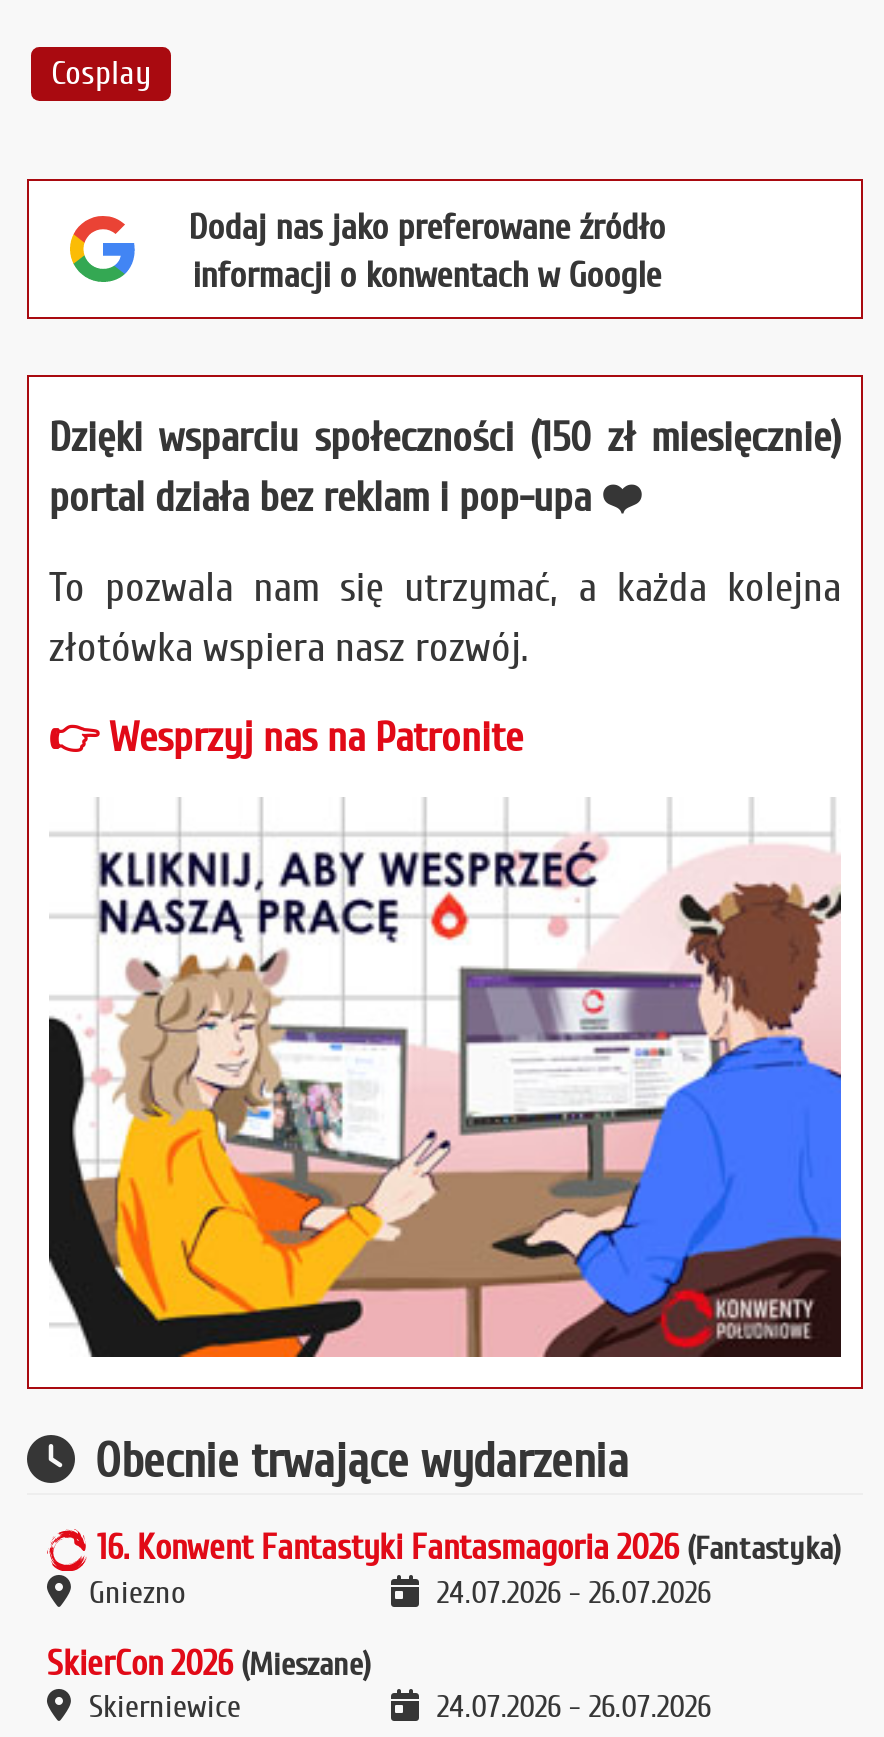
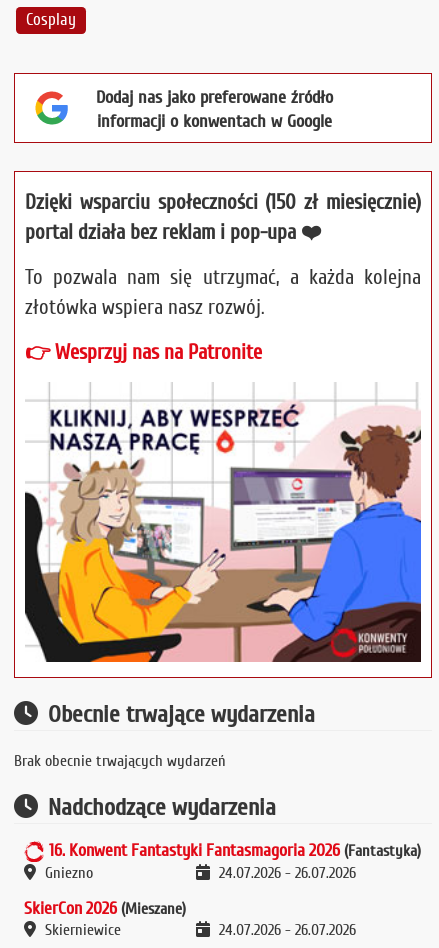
+ Brak obecnie trwających wydarzeń
+ Nadchodzące wydarzenia
